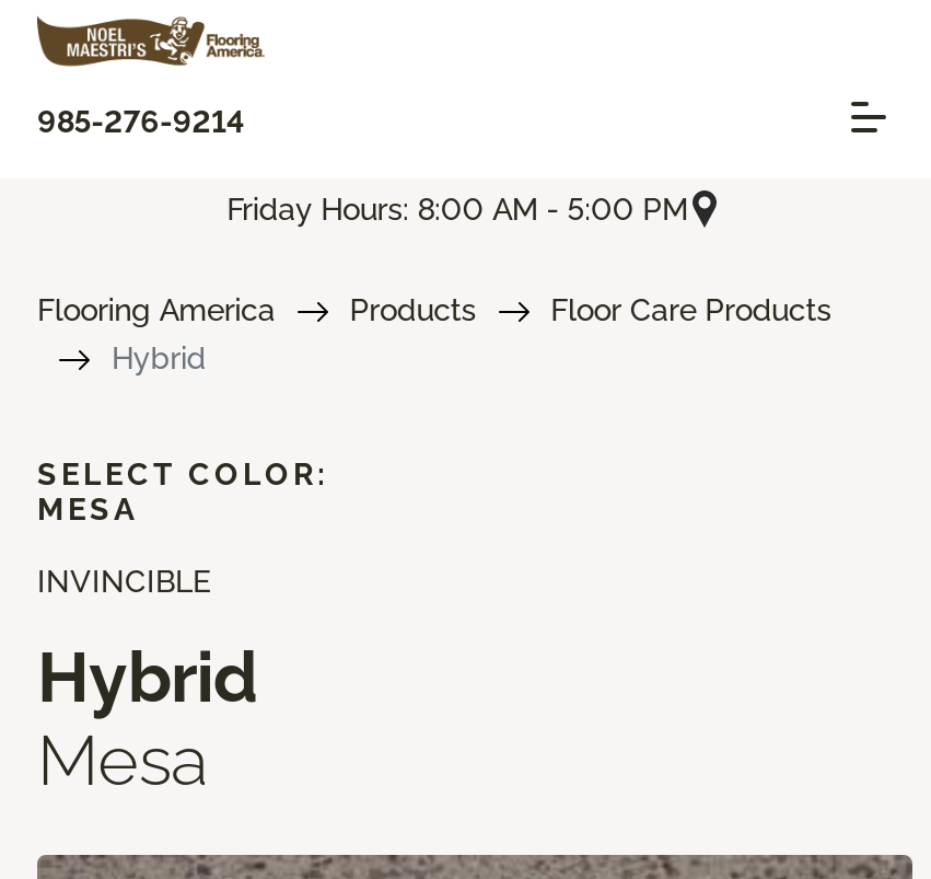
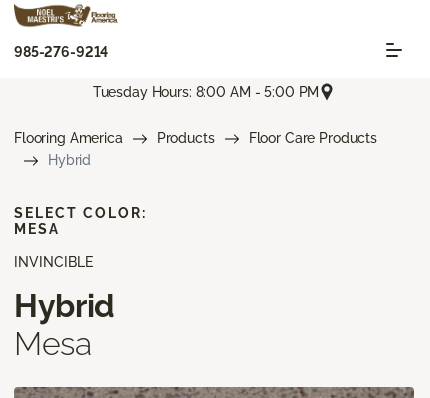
- Friday Hours: 8:00 AM - 5:00 PM
+ Tuesday Hours: 8:00 AM - 5:00 PM
